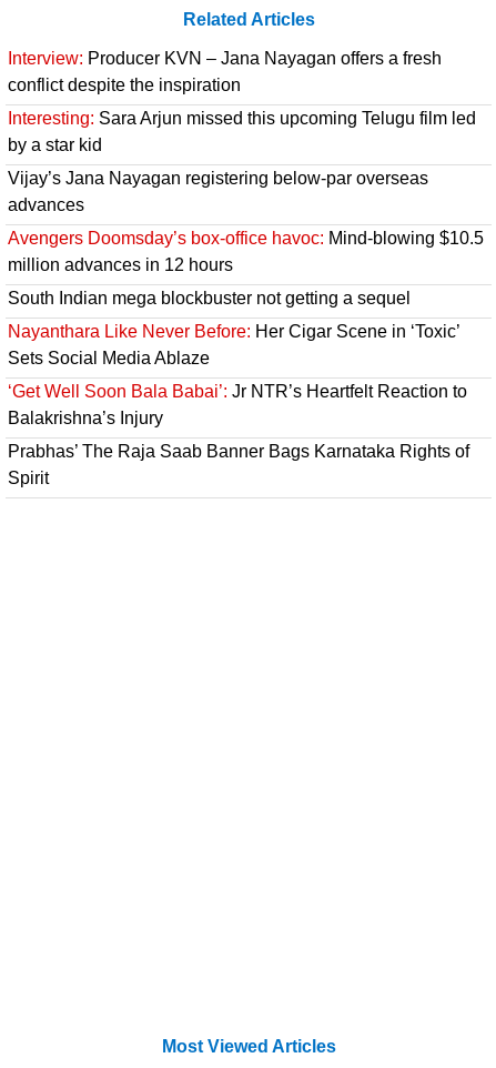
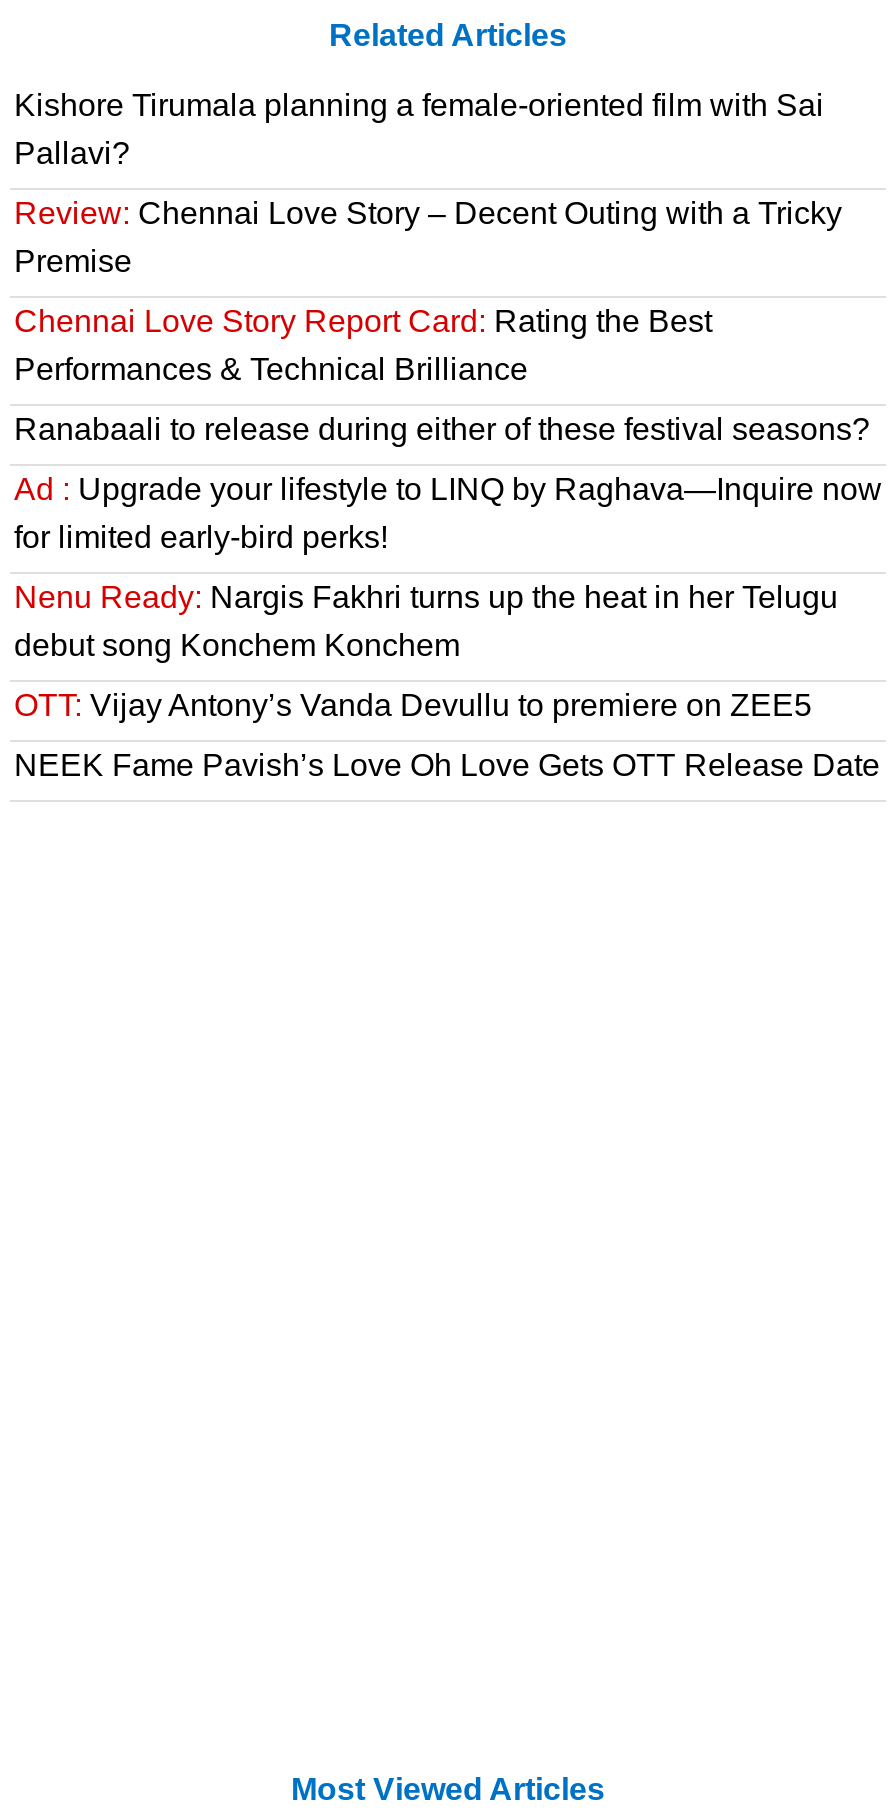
- Interview: Producer KVN – Jana Nayagan offers a fresh
- conflict despite the inspiration
+ Kishore Tirumala planning a female-oriented film with Sai
+ Pallavi?

- Interesting: Sara Arjun missed this upcoming Telugu film led
- by a star kid
+ Review: Chennai Love Story – Decent Outing with a Tricky
+ Premise

- Vijay’s Jana Nayagan registering below-par overseas
- advances
+ Chennai Love Story Report Card: Rating the Best
+ Performances & Technical Brilliance

- Avengers Doomsday’s box-office havoc: Mind-blowing $10.5
- million advances in 12 hours
+ Ranabaali to release during either of these festival seasons?

- South Indian mega blockbuster not getting a sequel
+ Ad : Upgrade your lifestyle to LINQ by Raghava—Inquire now
+ for limited early-bird perks!

- Nayanthara Like Never Before: Her Cigar Scene in ‘Toxic’
- Sets Social Media Ablaze
+ Nenu Ready: Nargis Fakhri turns up the heat in her Telugu
+ debut song Konchem Konchem

- ‘Get Well Soon Bala Babai’: Jr NTR’s Heartfelt Reaction to
- Balakrishna’s Injury
+ OTT: Vijay Antony’s Vanda Devullu to premiere on ZEE5

- Prabhas’ The Raja Saab Banner Bags Karnataka Rights of
- Spirit
+ NEEK Fame Pavish’s Love Oh Love Gets OTT Release Date
